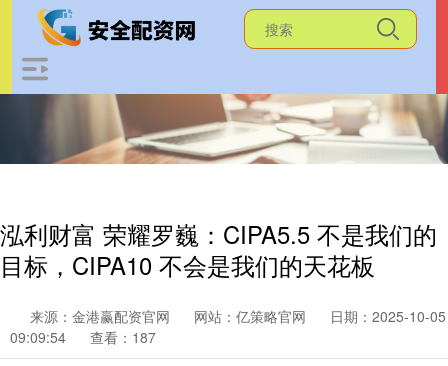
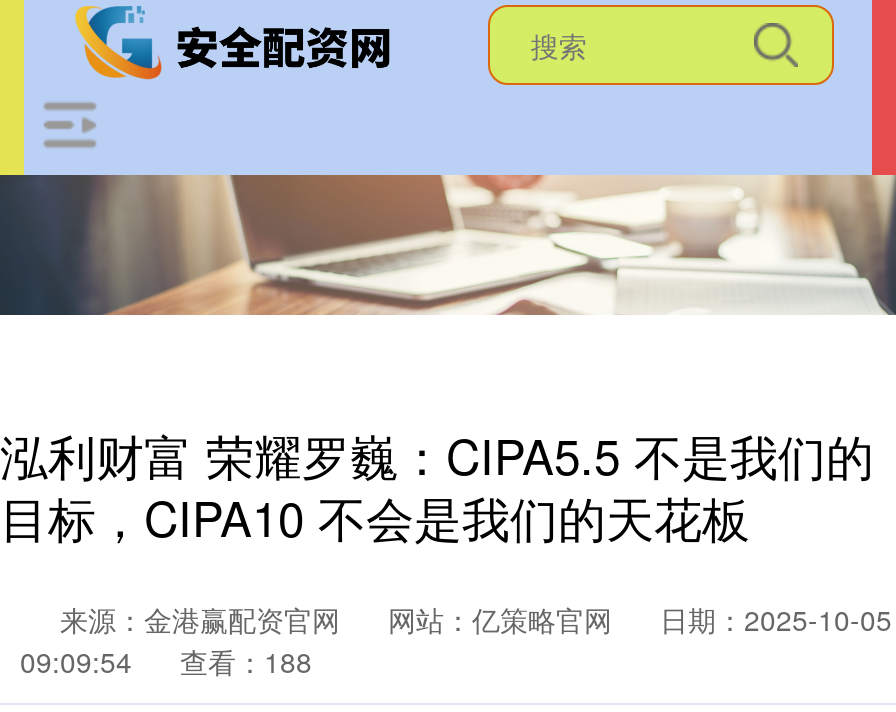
- 09:09:54 查看：187
+ 09:09:54 查看：188
